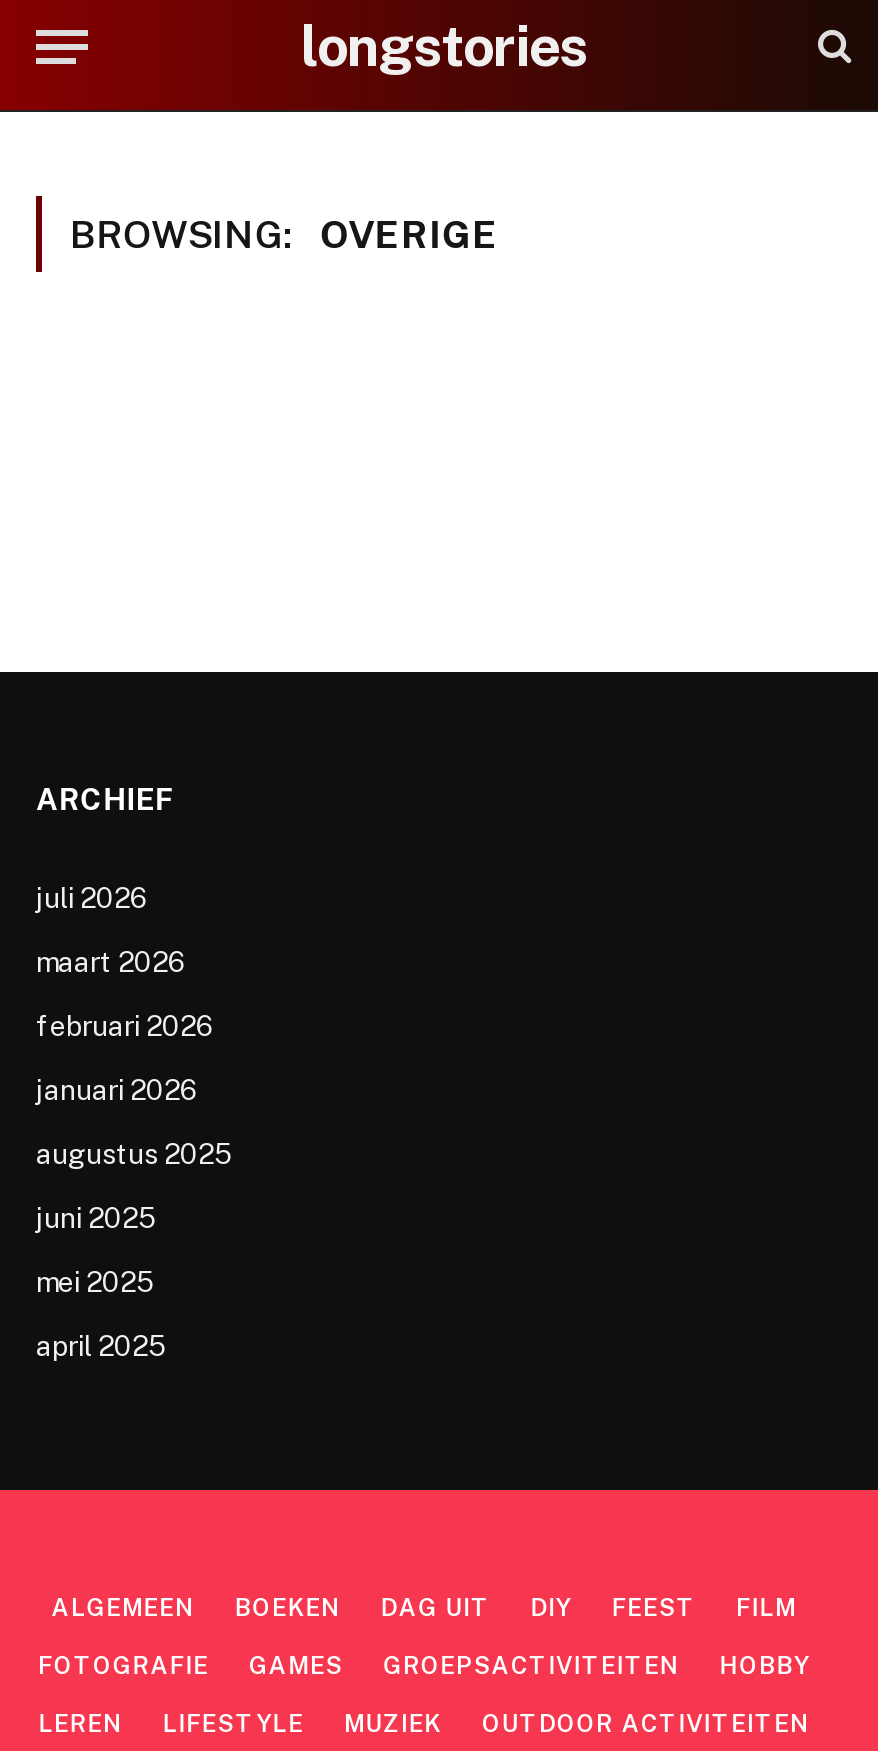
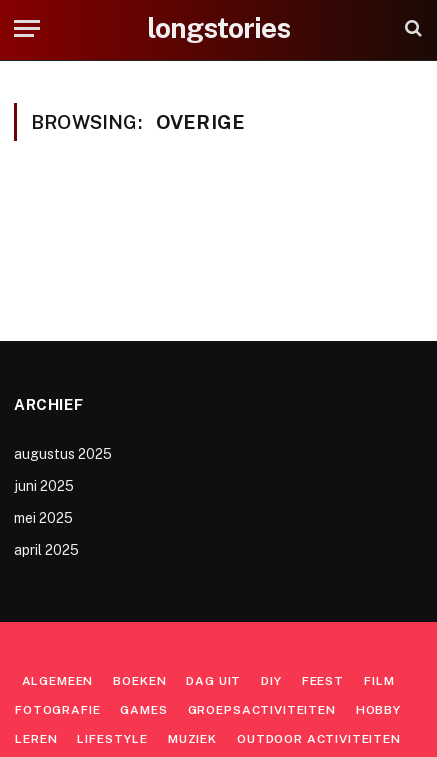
- juli 2026
- maart 2026
- februari 2026
- januari 2026
